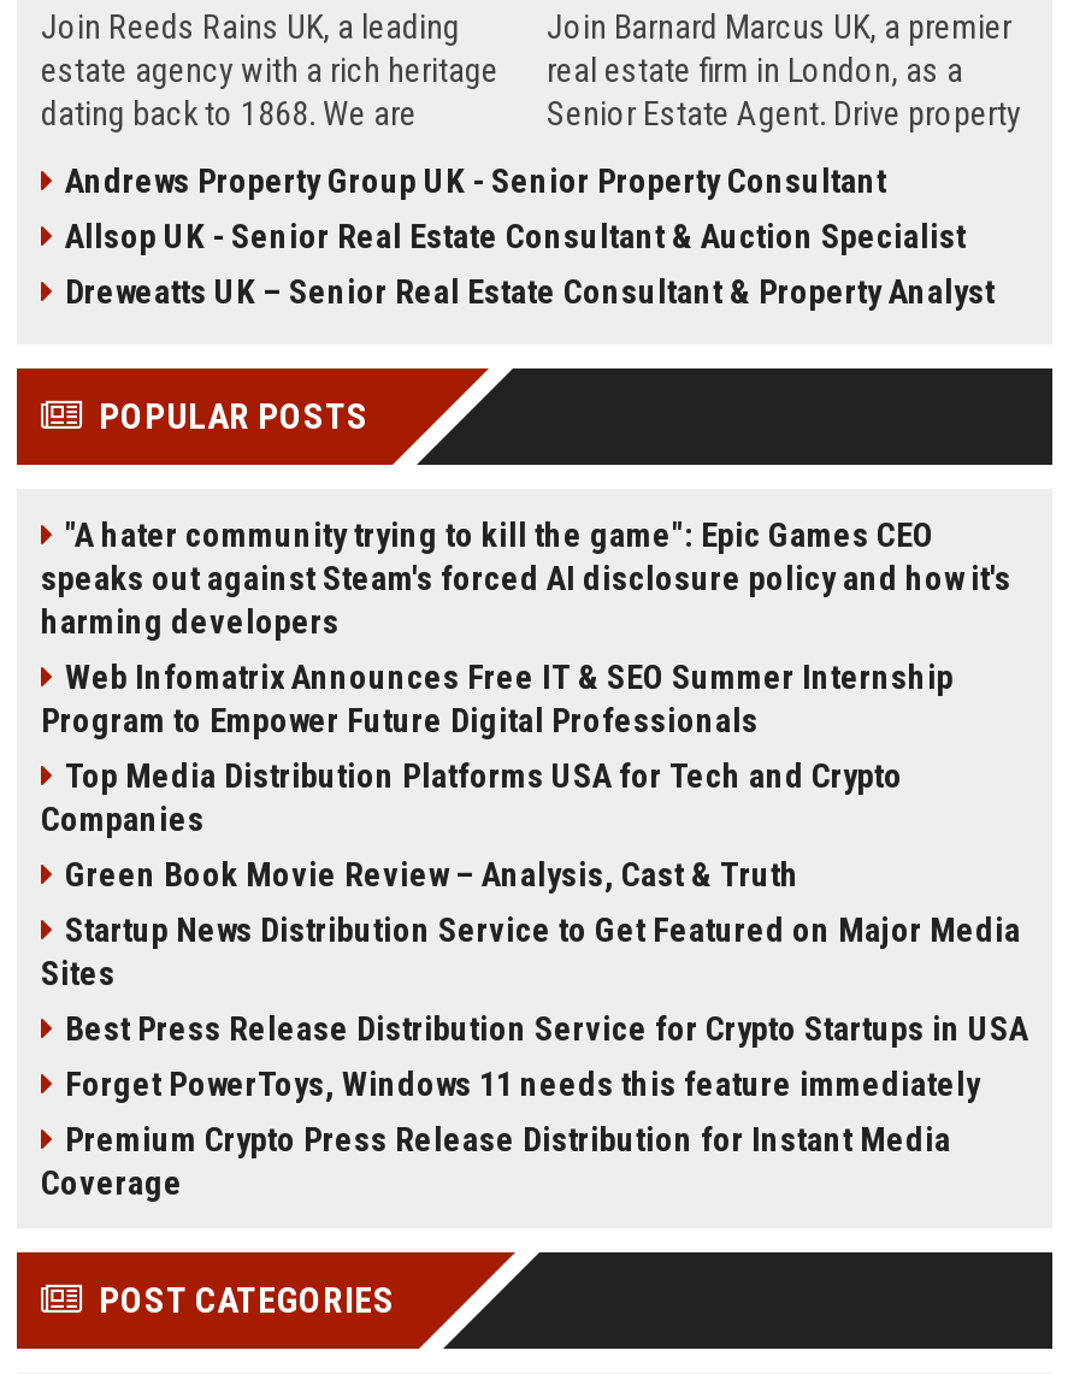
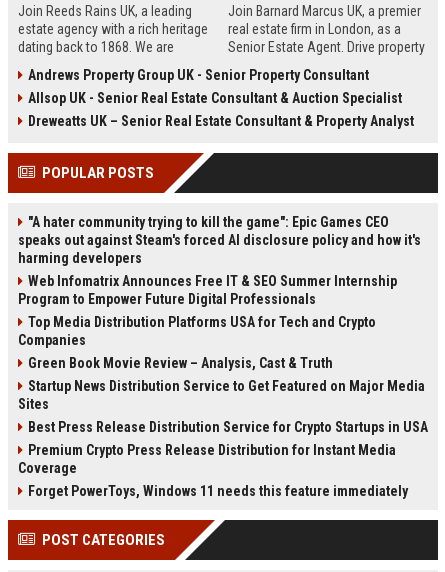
moved down: Forget PowerToys, Windows 11 needs this feature immediately

moved up: Premium Crypto Press Release Distribution for Instant Media | Coverage
